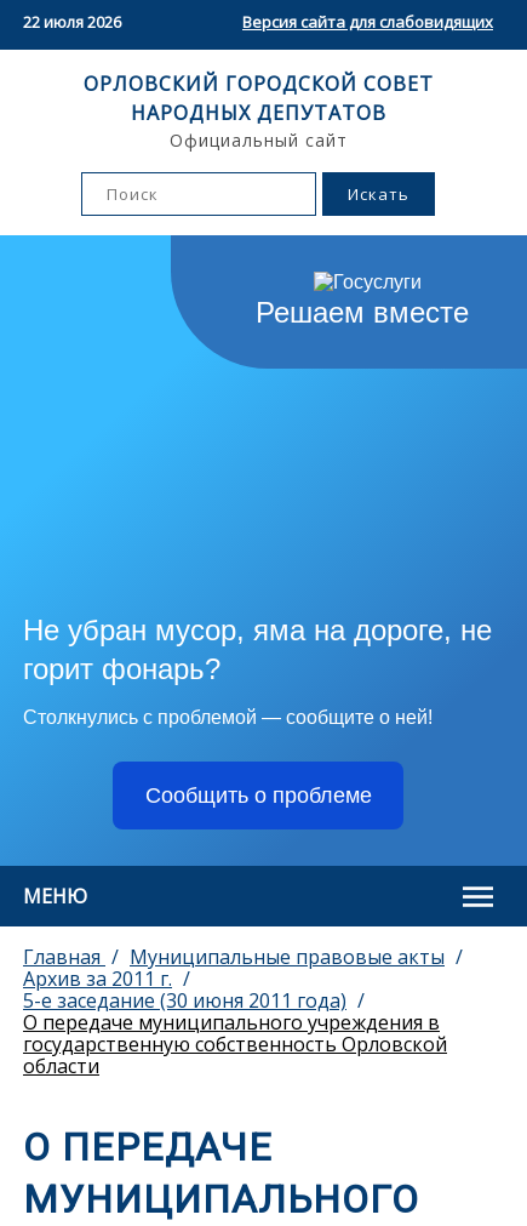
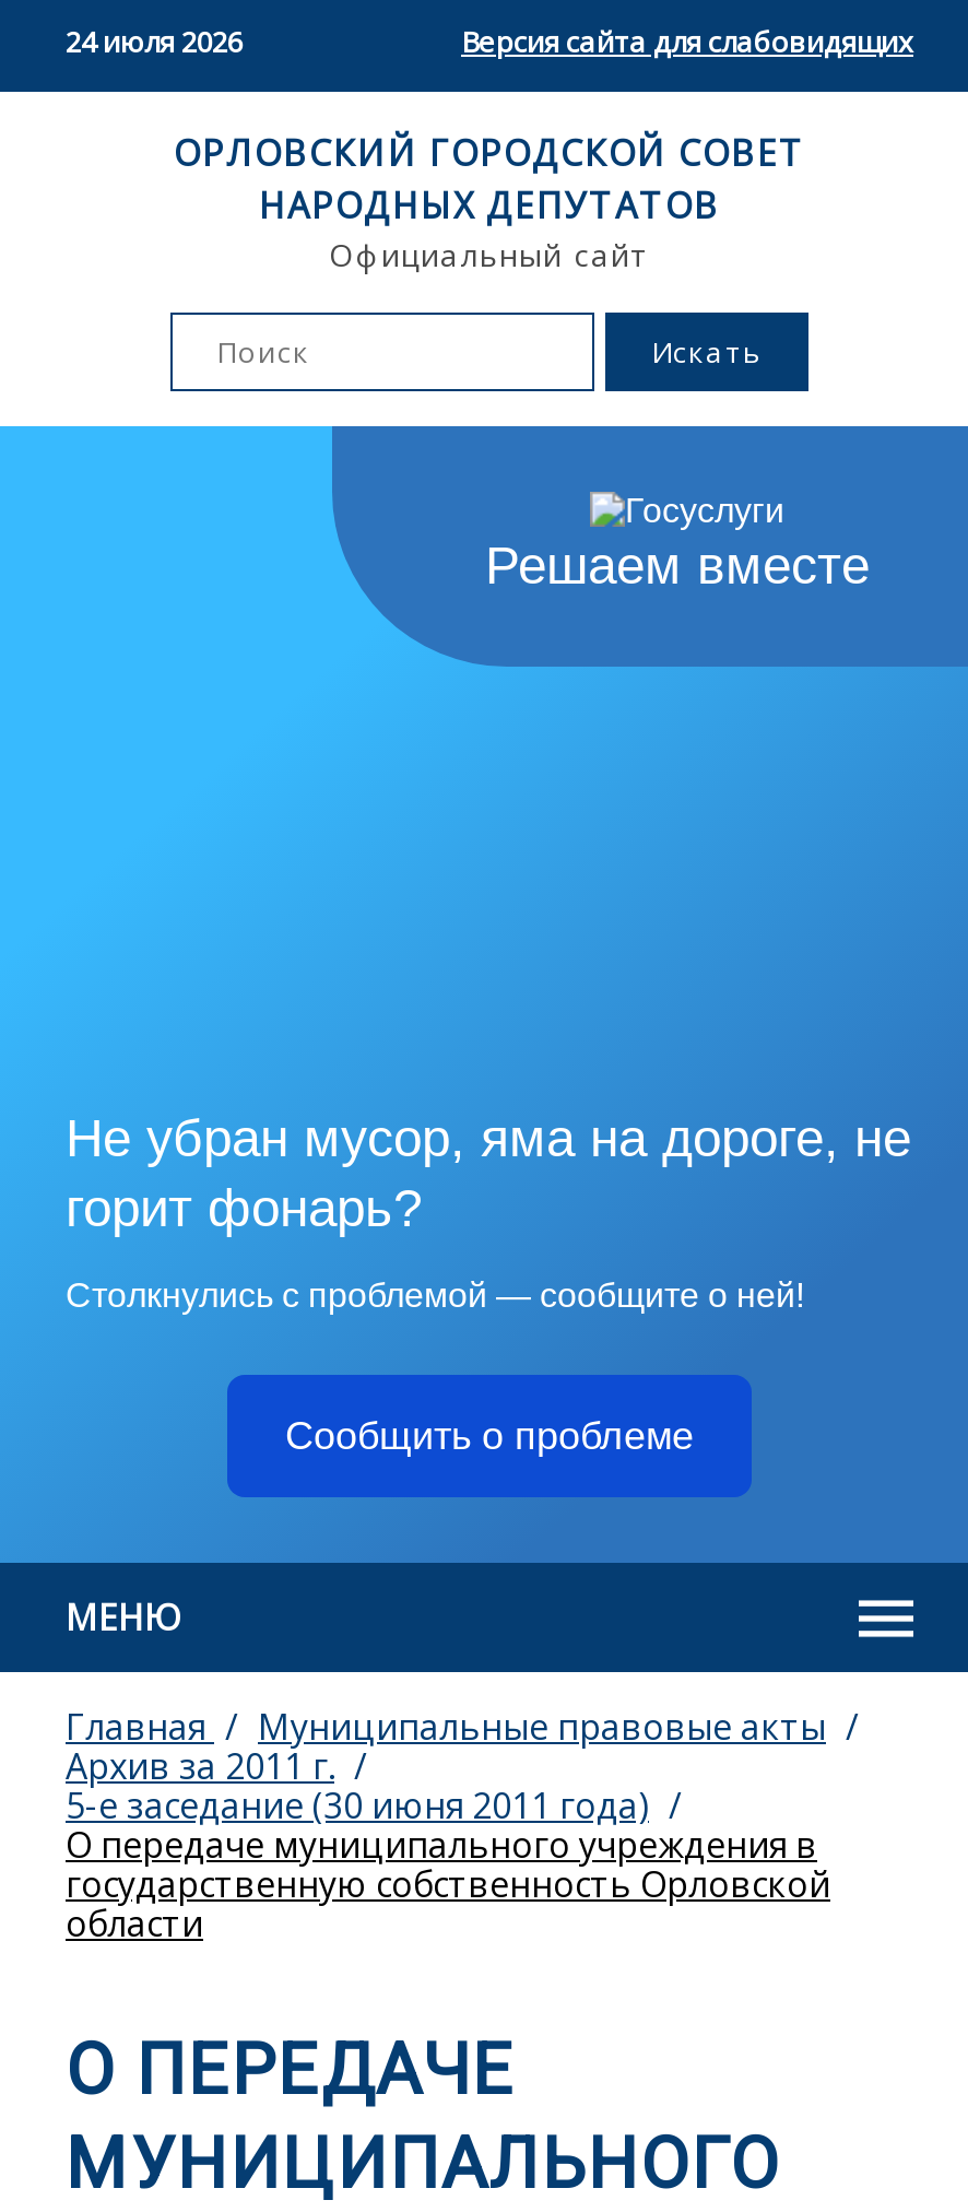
- 22 июля 2026
+ 24 июля 2026
